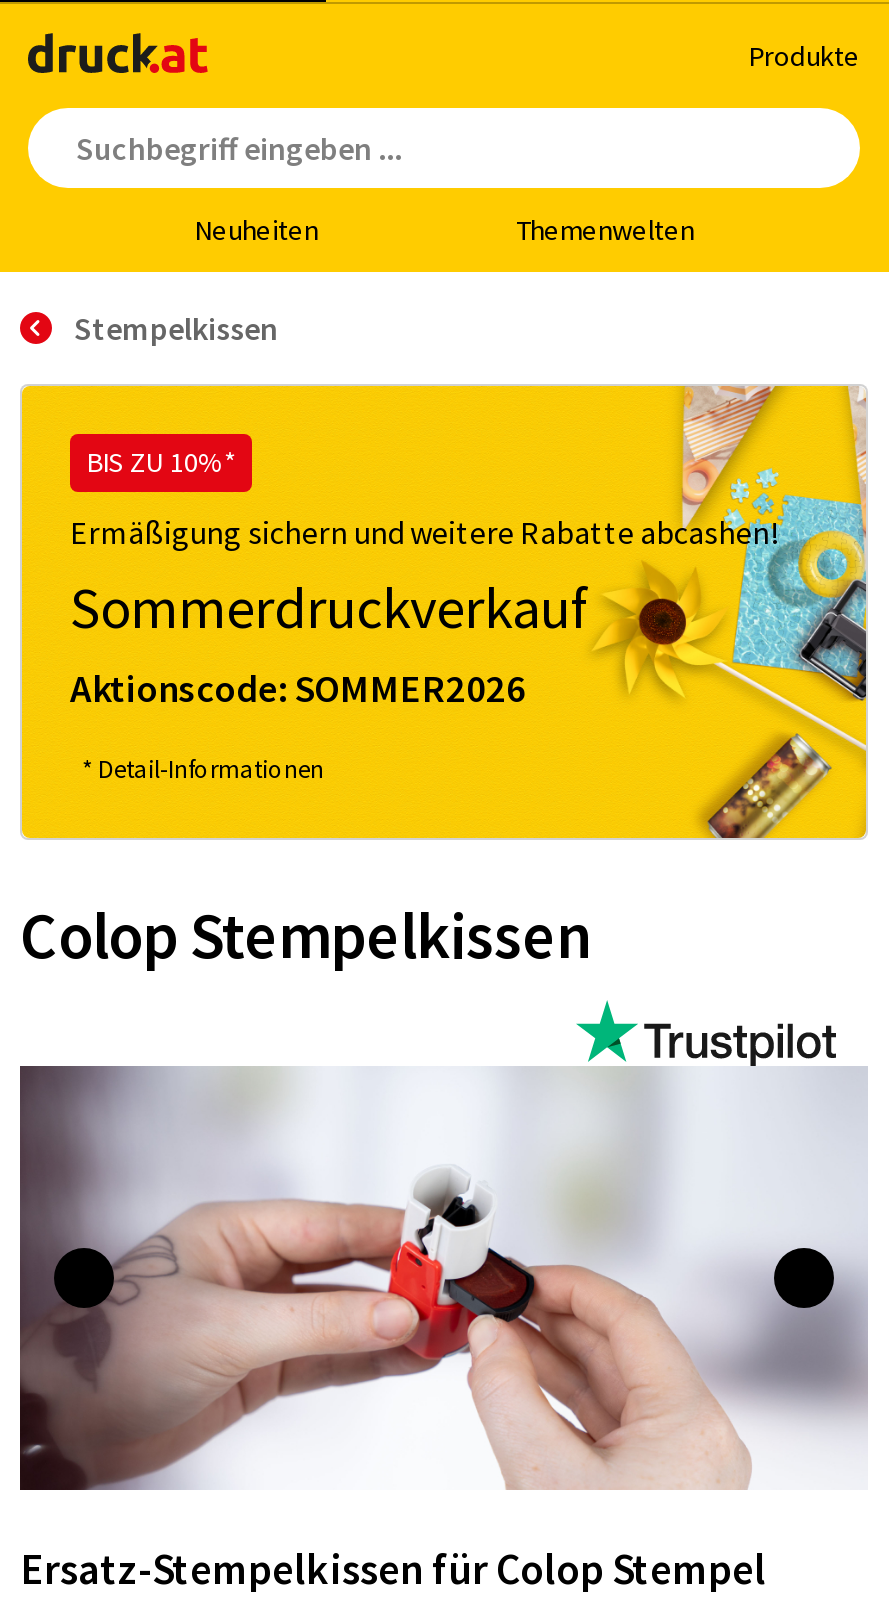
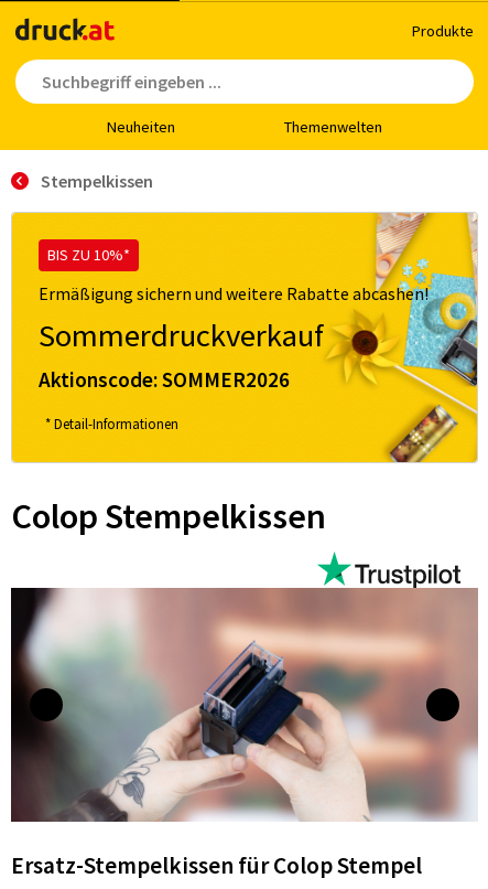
- [image]
+ [image]
